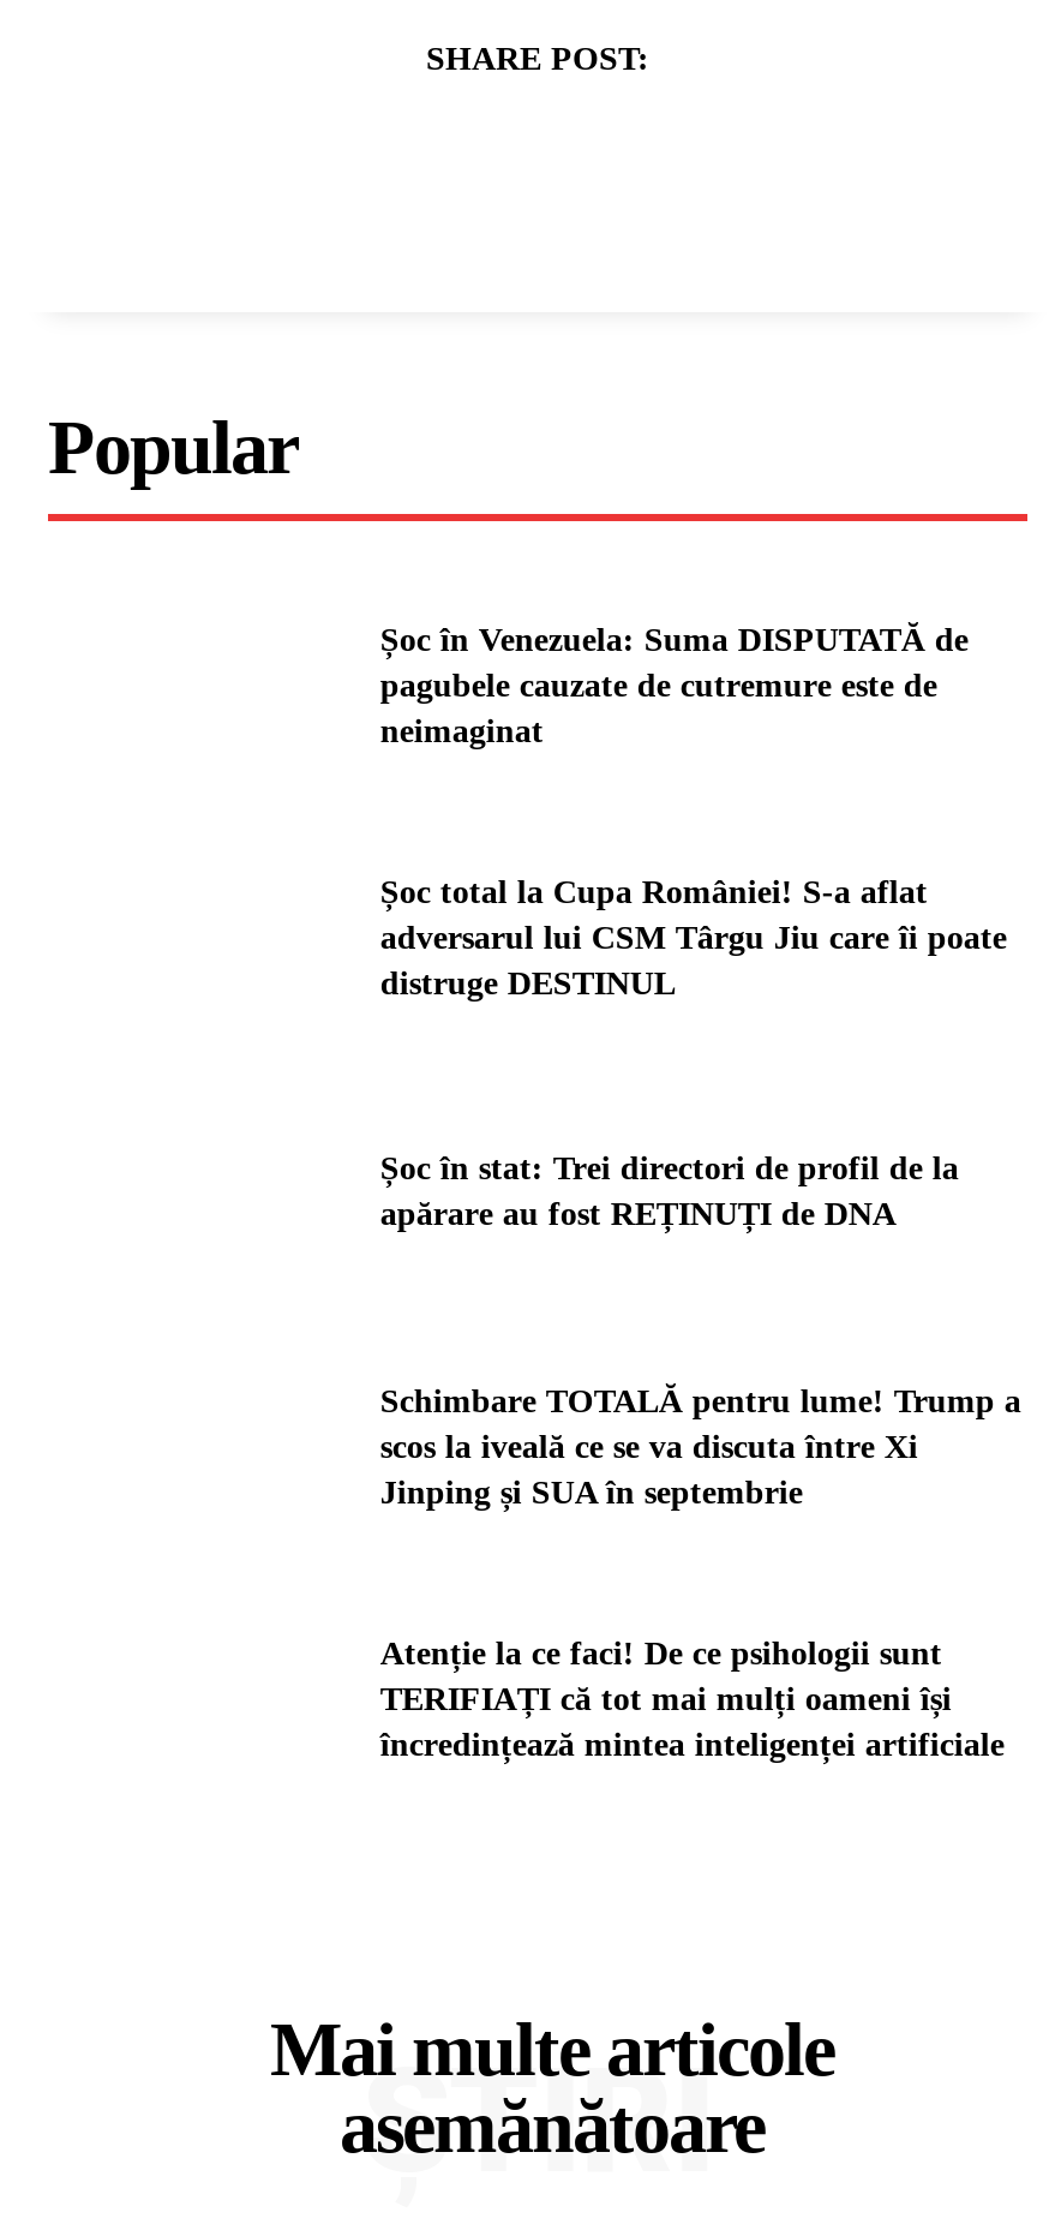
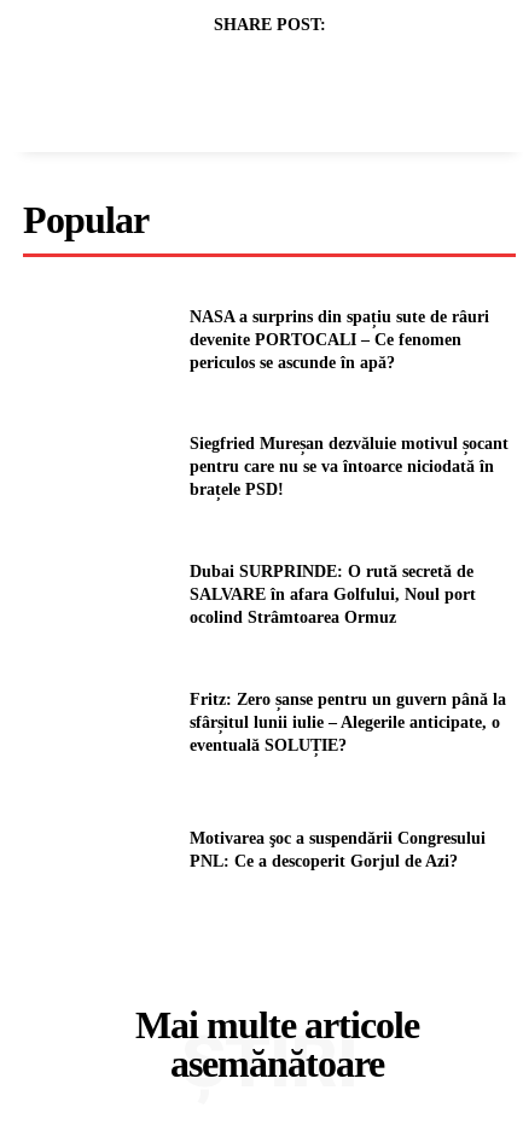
- Șoc în Venezuela: Suma DISPUTATĂ de
- pagubele cauzate de cutremure este de
- neimaginat
+ NASA a surprins din spațiu sute de râuri
+ devenite PORTOCALI – Ce fenomen
+ periculos se ascunde în apă?

- Șoc total la Cupa României! S-a aflat
- adversarul lui CSM Târgu Jiu care îi poate
- distruge DESTINUL
+ Siegfried Mureșan dezvăluie motivul șocant
+ pentru care nu se va întoarce niciodată în
+ brațele PSD!

- Șoc în stat: Trei directori de profil de la
- apărare au fost REȚINUȚI de DNA
+ Dubai SURPRINDE: O rută secretă de
+ SALVARE în afara Golfului, Noul port
+ ocolind Strâmtoarea Ormuz

- Schimbare TOTALĂ pentru lume! Trump a
- scos la iveală ce se va discuta între Xi
- Jinping și SUA în septembrie
+ Fritz: Zero șanse pentru un guvern până la
+ sfârșitul lunii iulie – Alegerile anticipate, o
+ eventuală SOLUȚIE?

- Atenție la ce faci! De ce psihologii sunt
- TERIFIAȚI că tot mai mulți oameni își
- încredințează mintea inteligenței artificiale
+ Motivarea şoc a suspendării Congresului
+ PNL: Ce a descoperit Gorjul de Azi?
